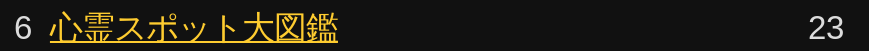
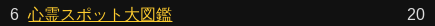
- 23
+ 20
